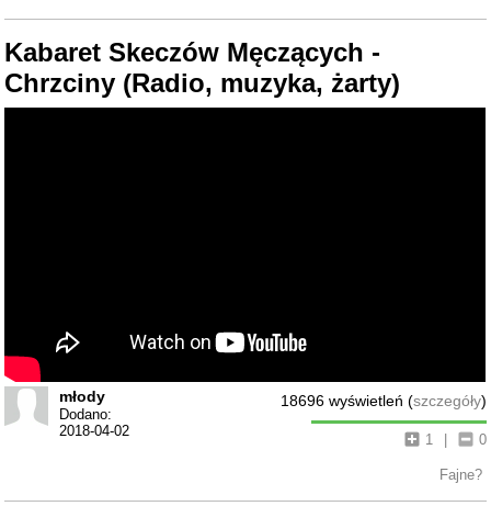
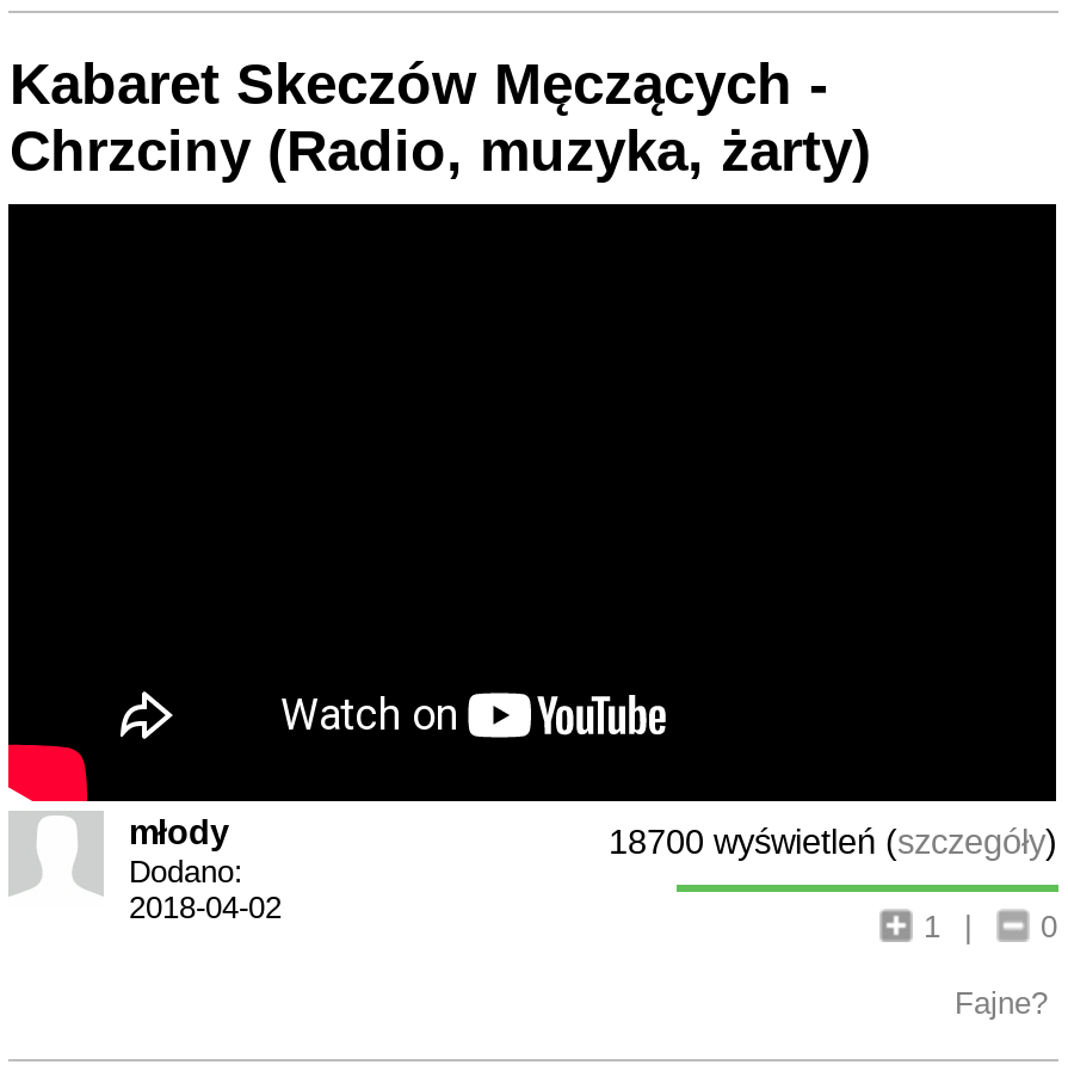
- 18696 wyświetleń (szczegóły)
+ 18700 wyświetleń (szczegóły)
